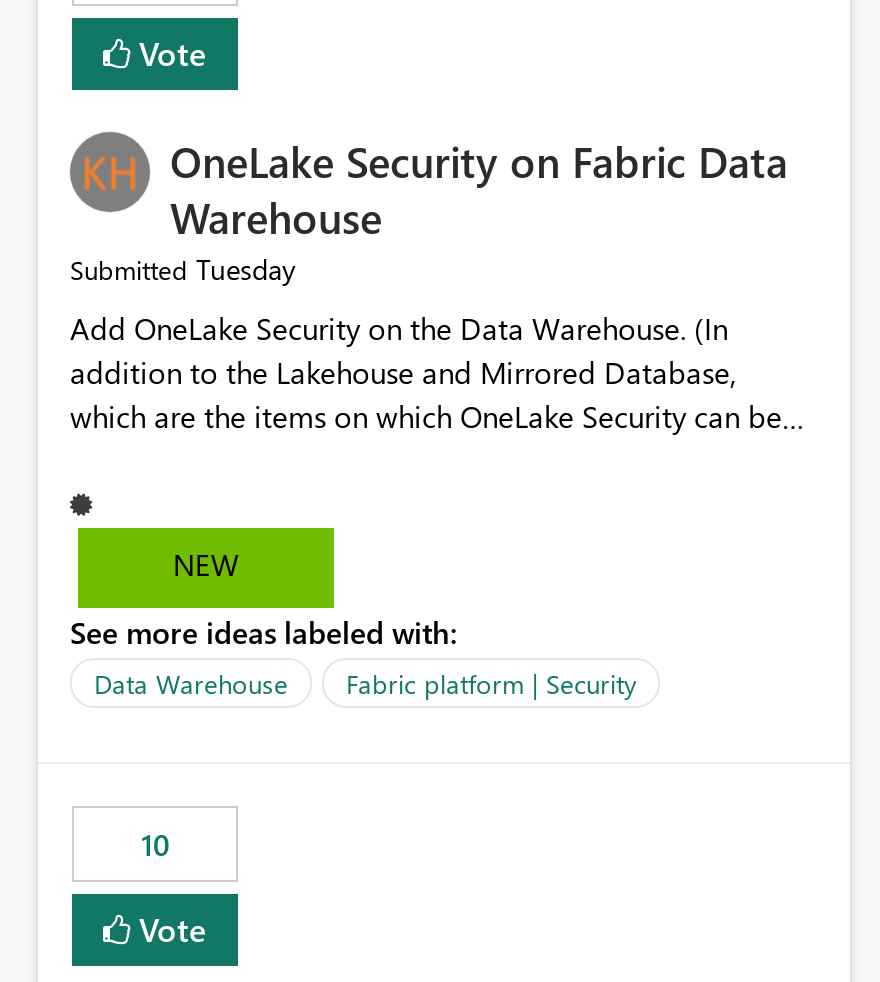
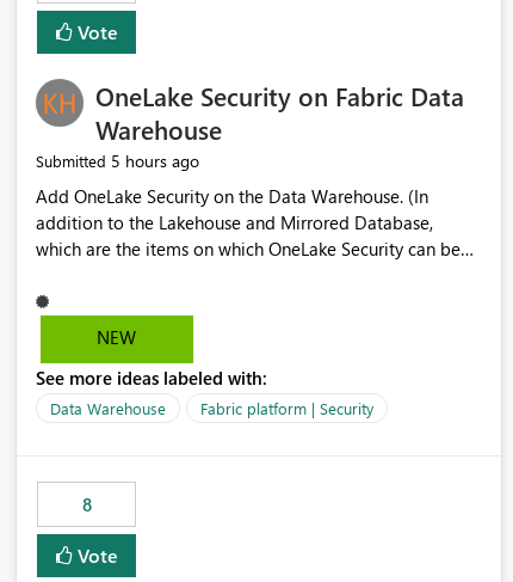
- Submitted Tuesday
+ Submitted 5 hours ago

- 10
+ 8
